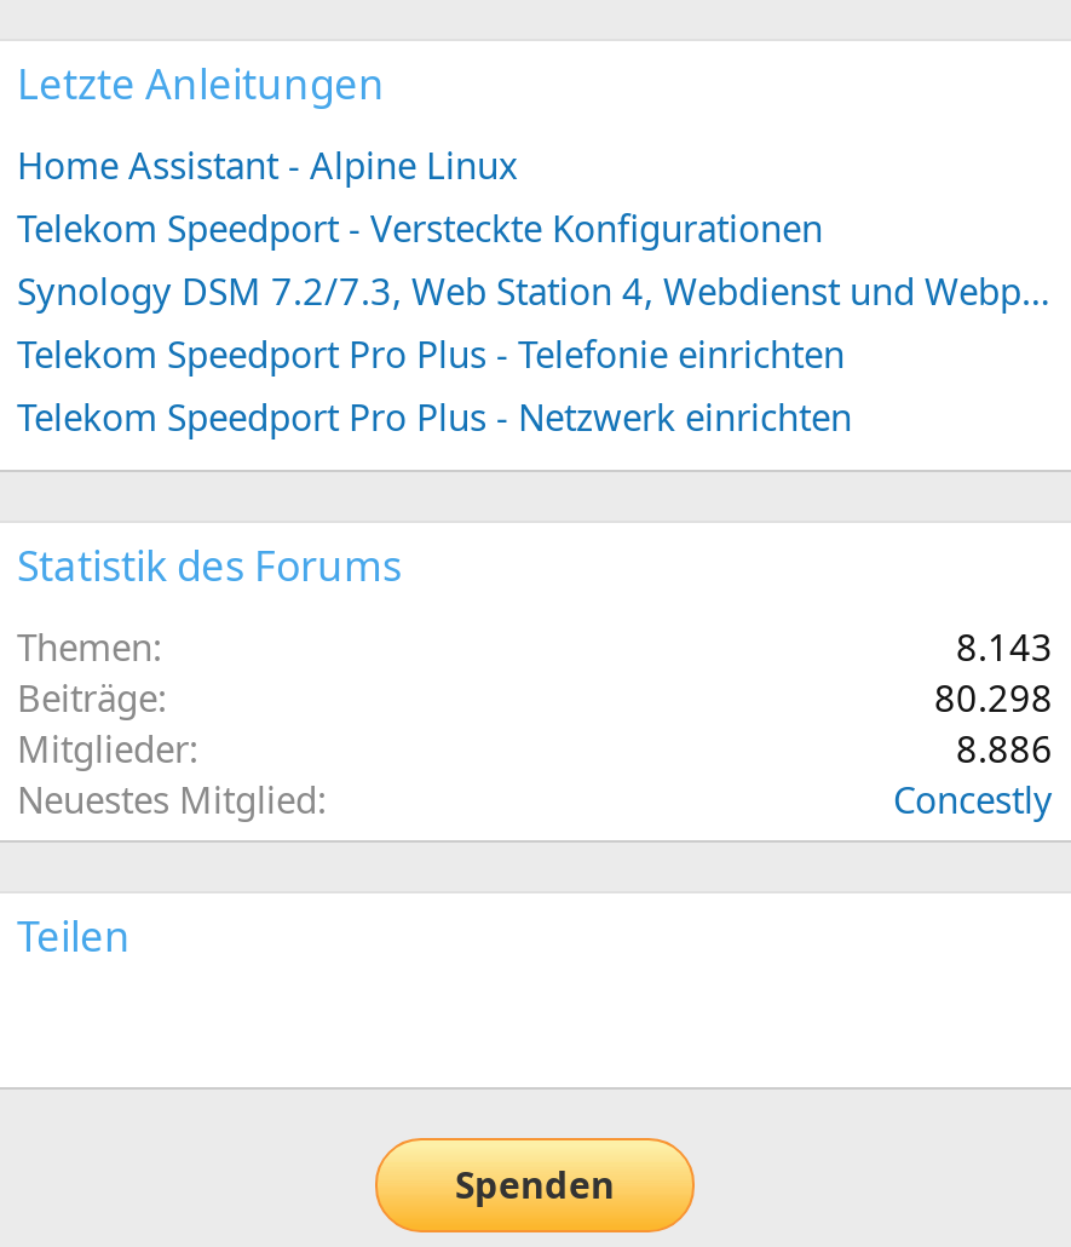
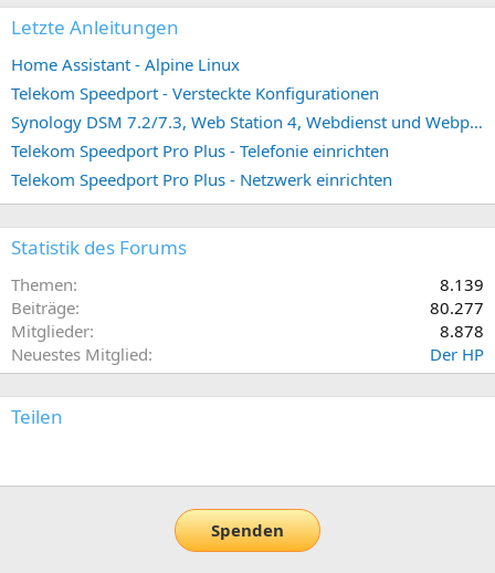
- 8.143
+ 8.139

- 80.298
+ 80.277

- 8.886
+ 8.878

- Concestly
+ Der HP
